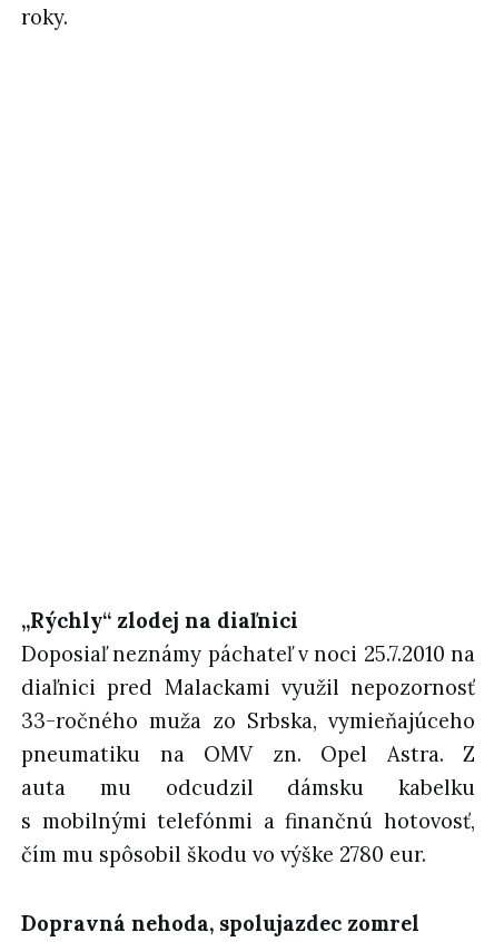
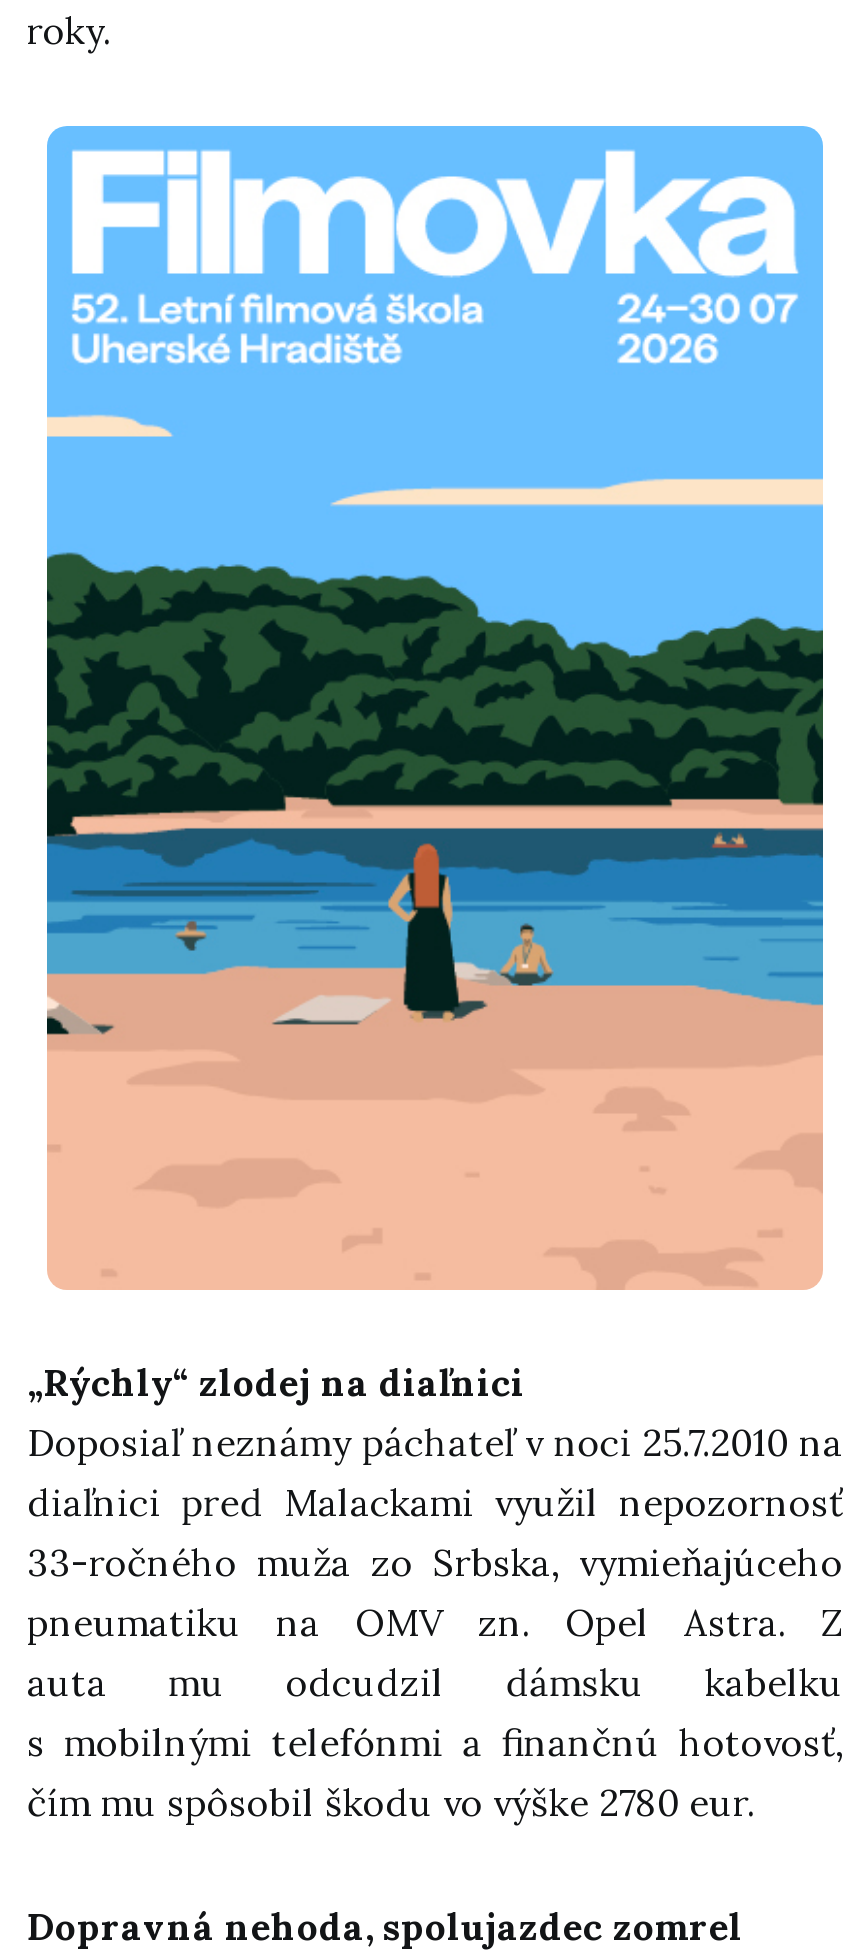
+ [image]
